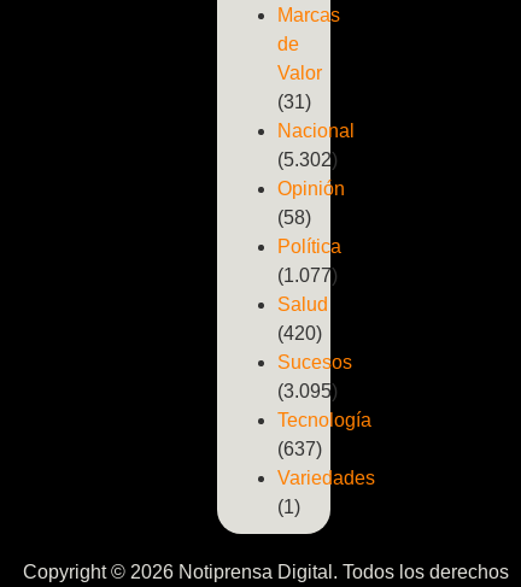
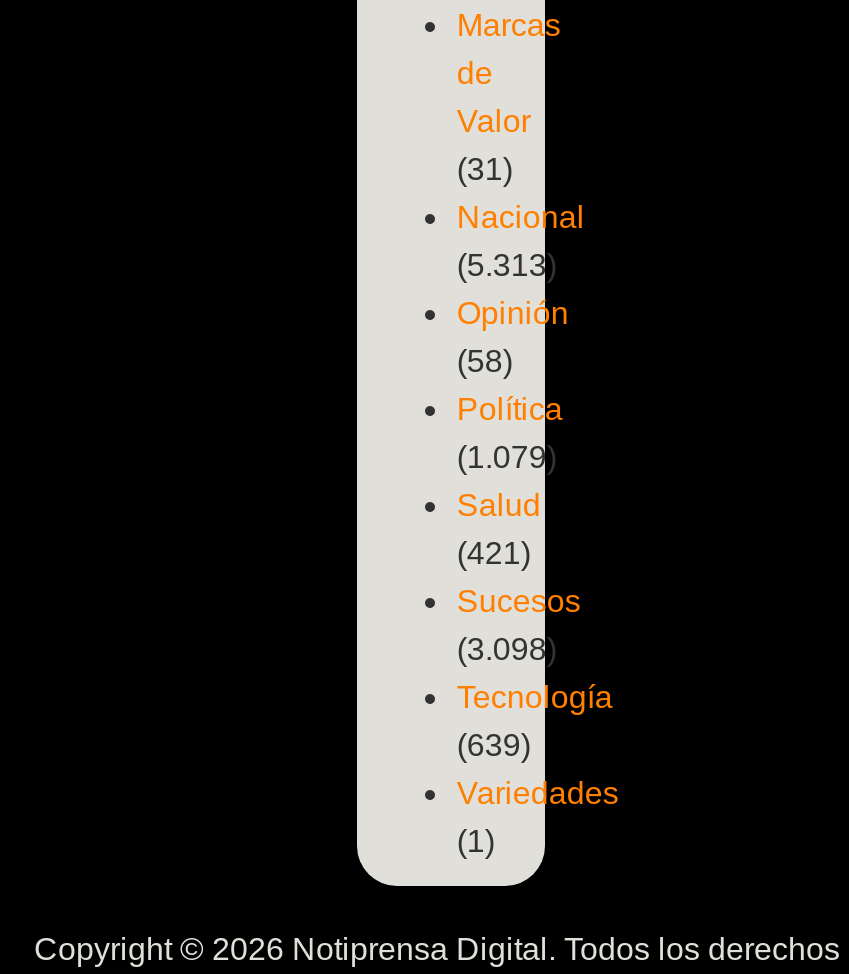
- (5.302)
+ (5.313)

- (1.077)
+ (1.079)

- (420)
+ (421)

- (3.095)
+ (3.098)

- (637)
+ (639)
